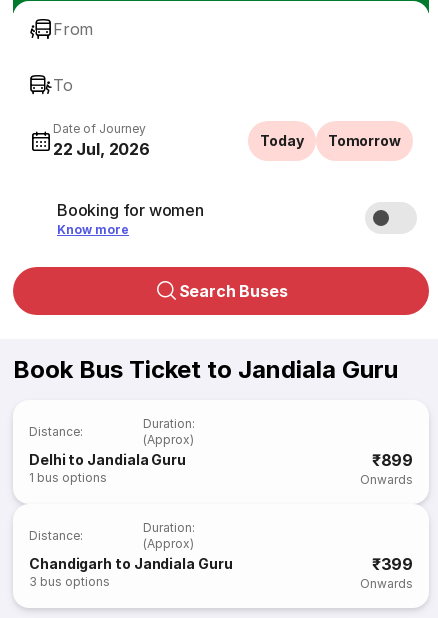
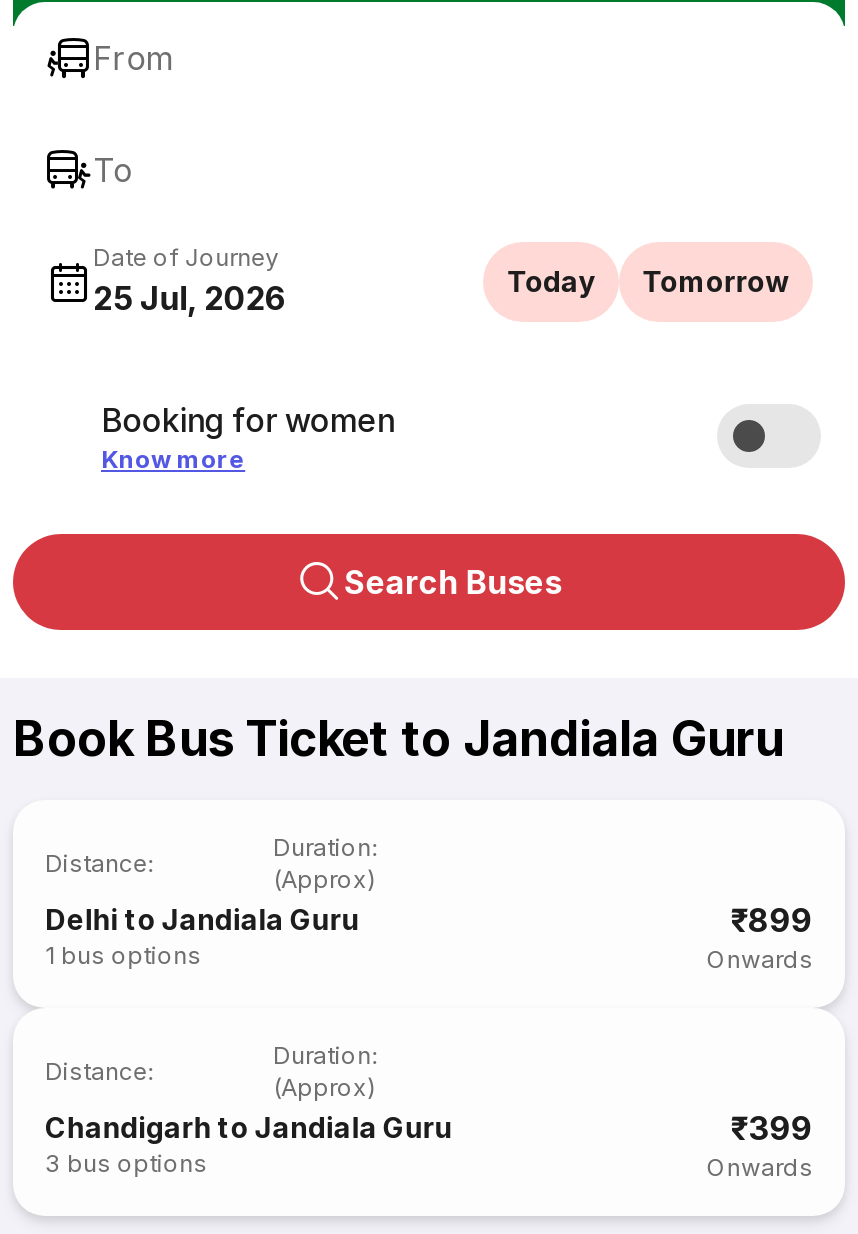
- 22 Jul, 2026
+ 25 Jul, 2026
